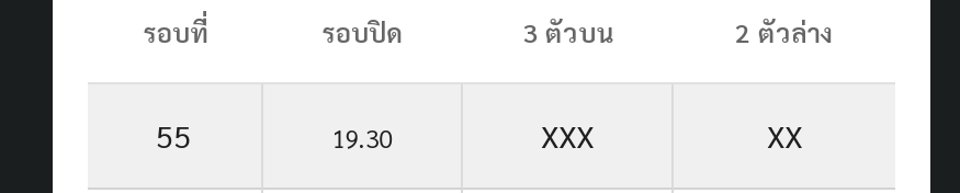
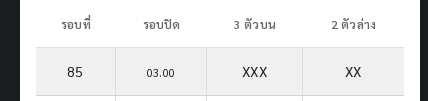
- 55
+ 85

- 19.30
+ 03.00
